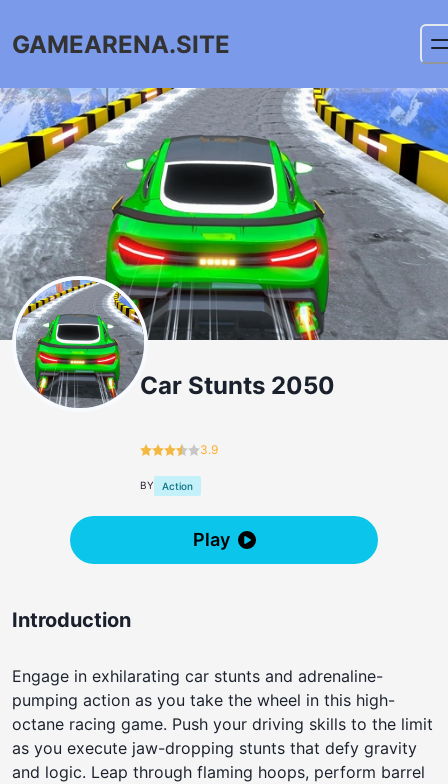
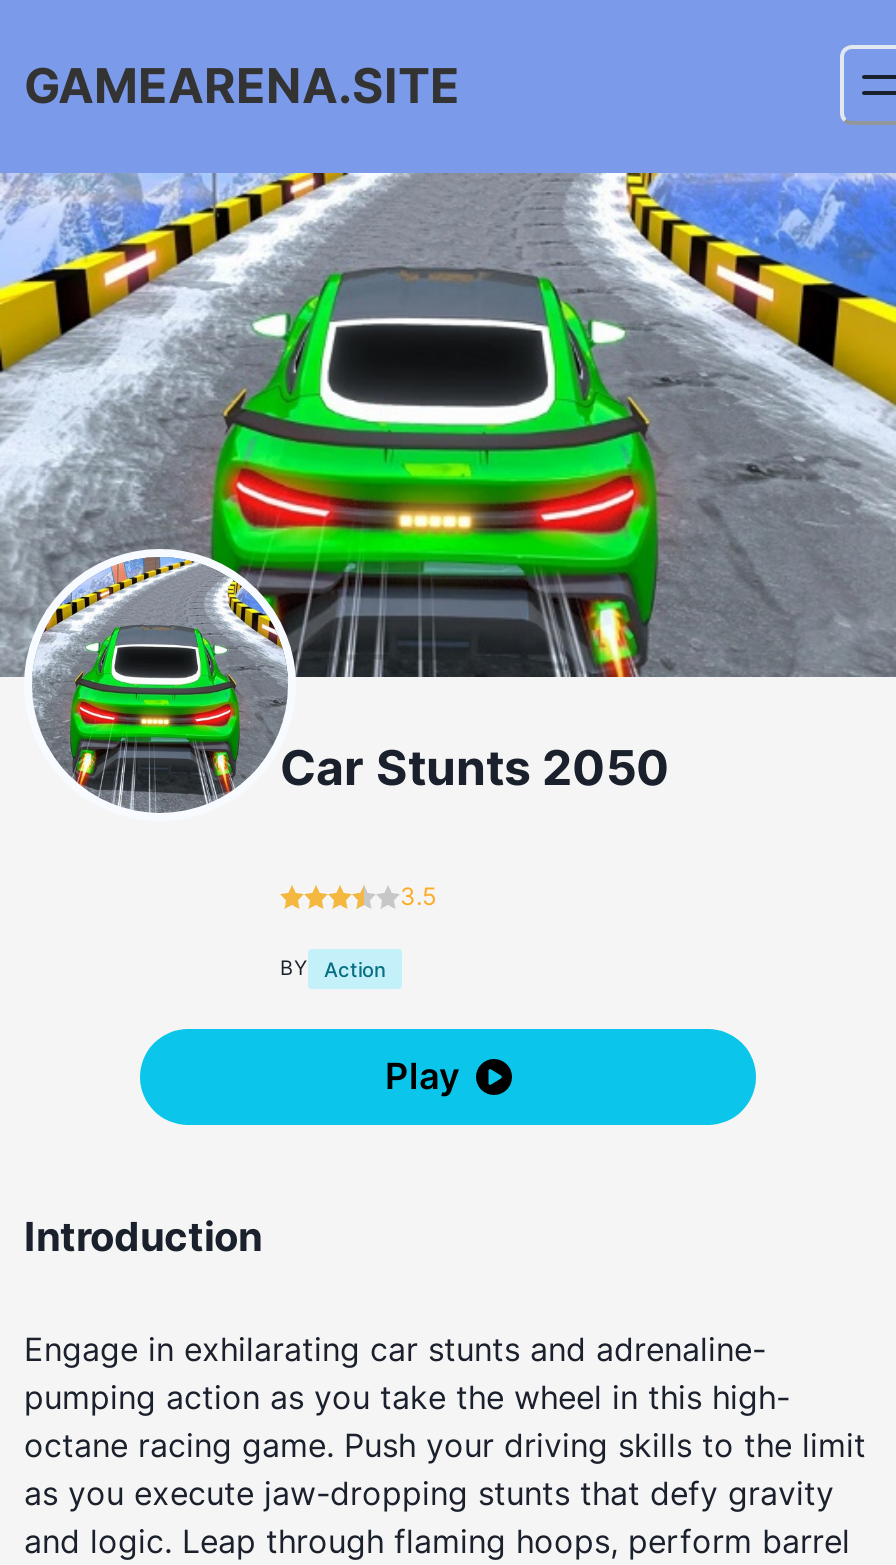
- 3.9
+ 3.5
